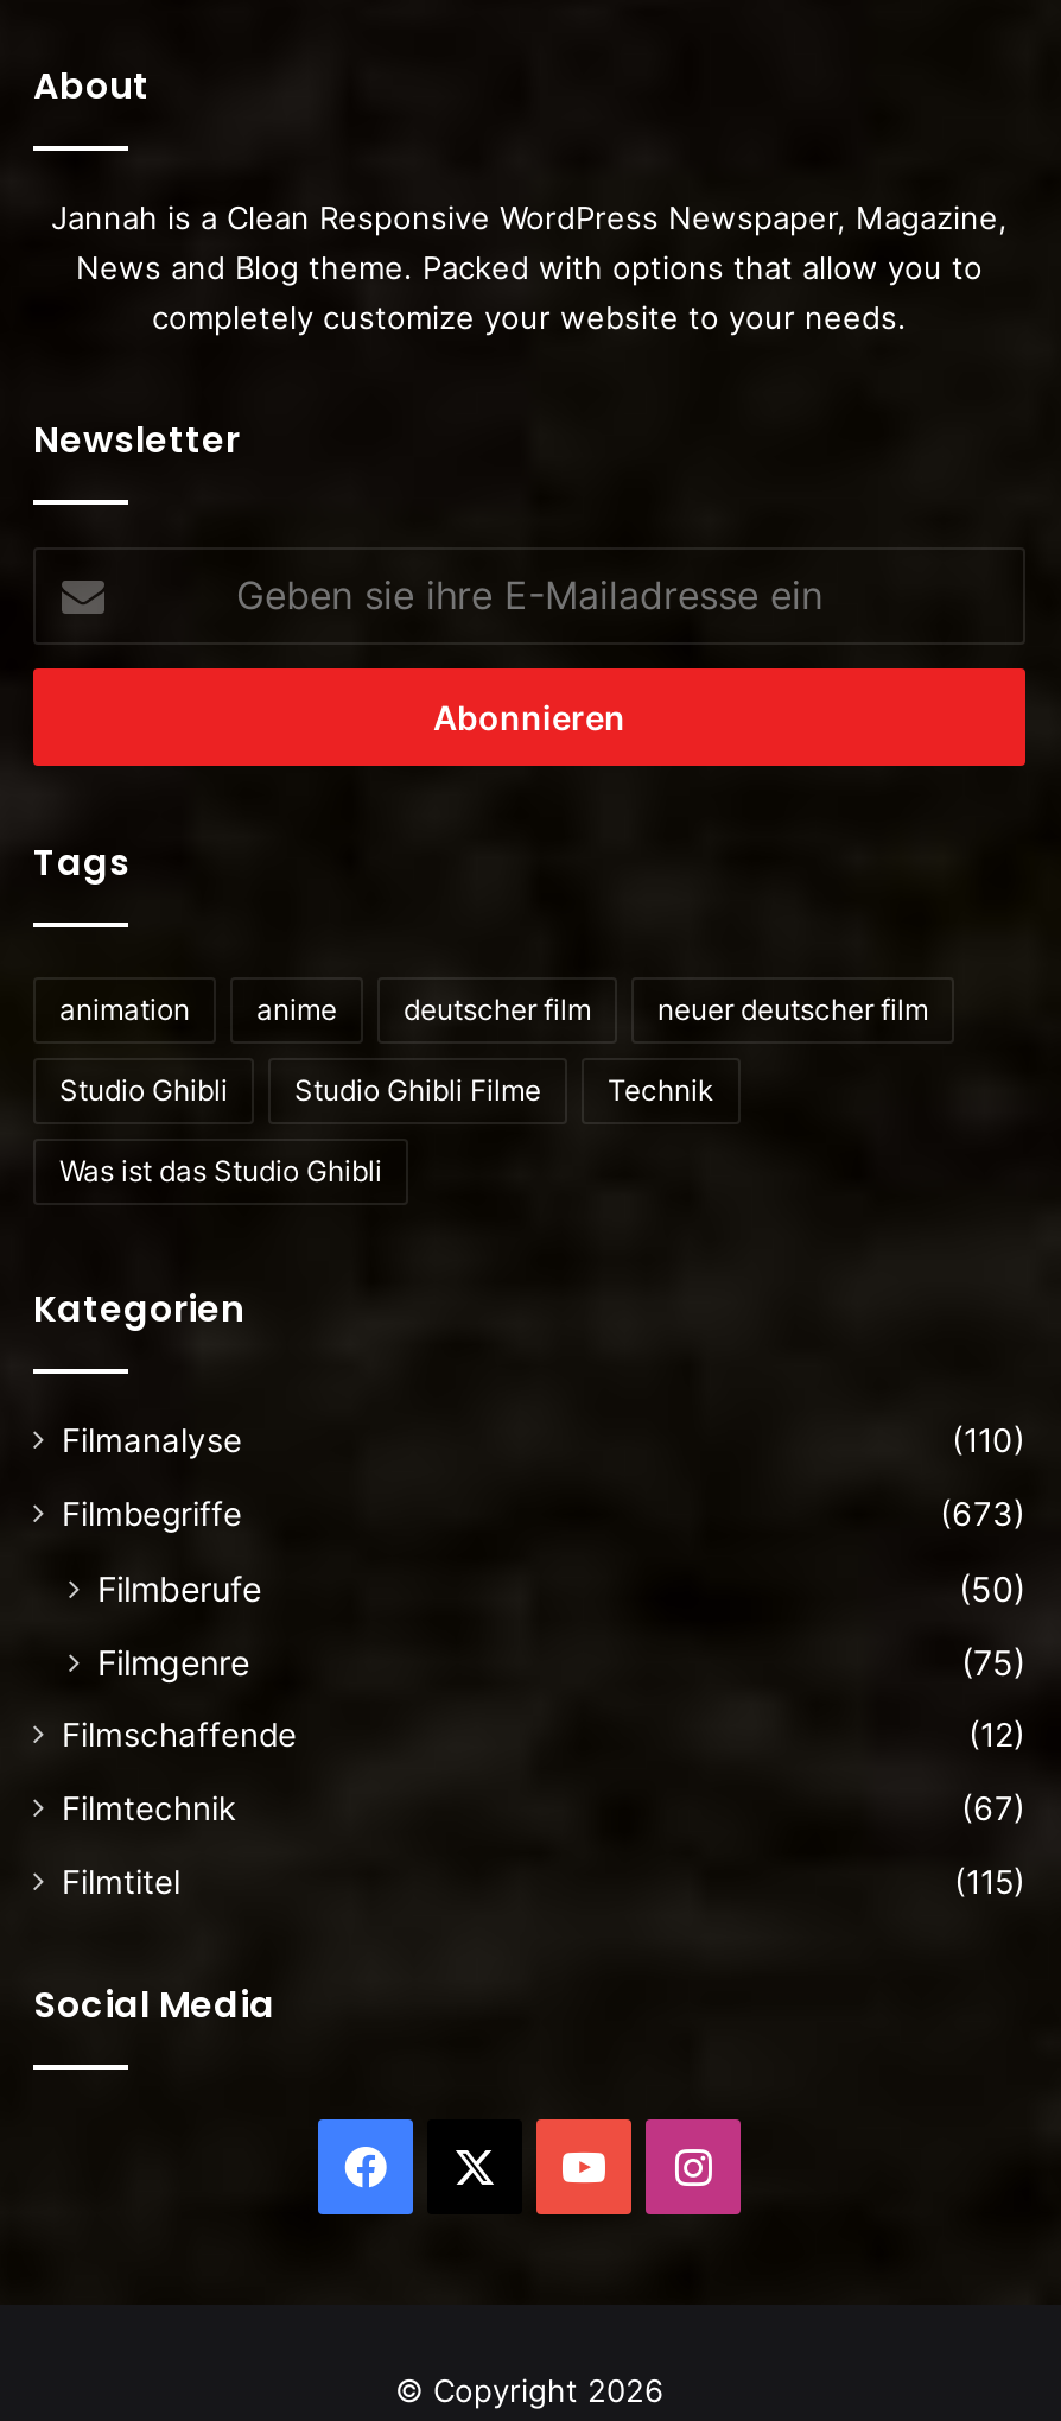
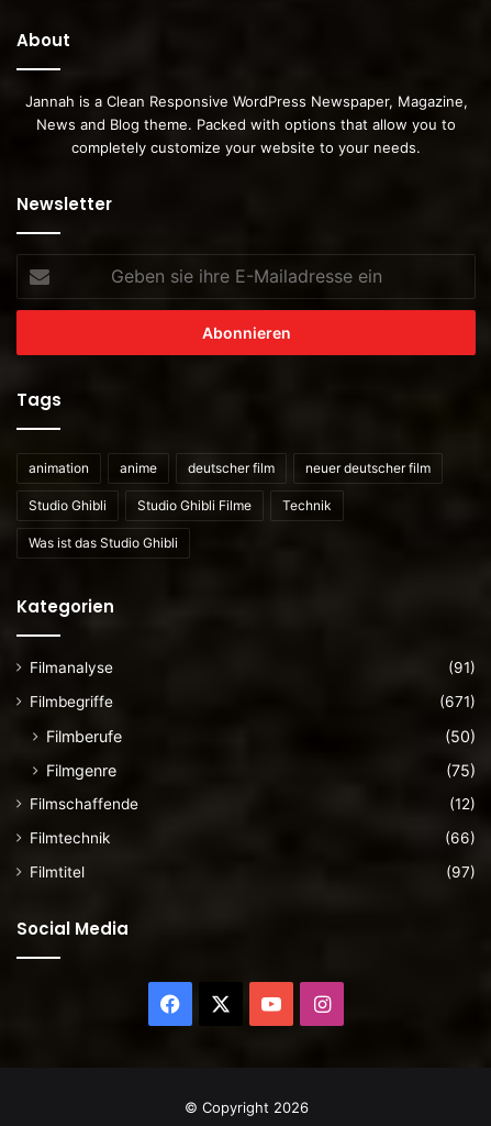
- (110)
+ (91)

- (673)
+ (671)

- (67)
+ (66)

- (115)
+ (97)
